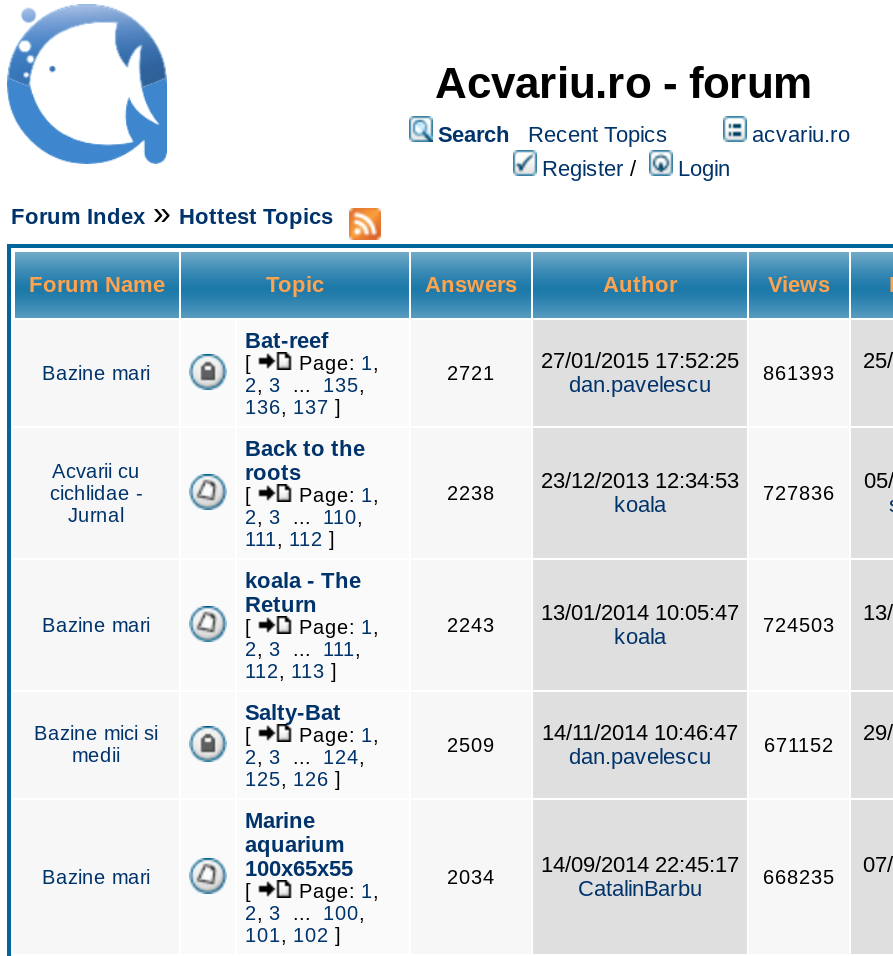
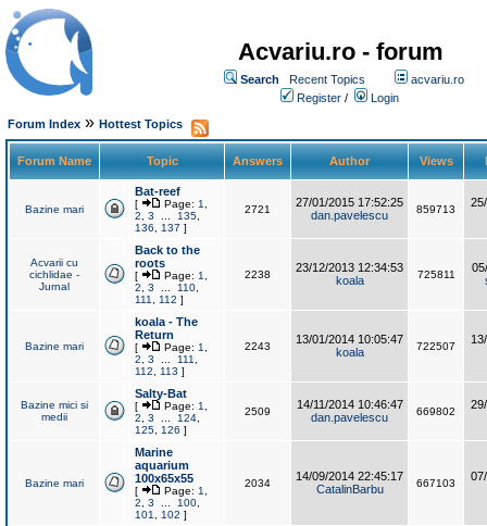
- 861393
+ 859713

- 727836
+ 725811

- 724503
+ 722507

- 671152
+ 669802

- 668235
+ 667103
